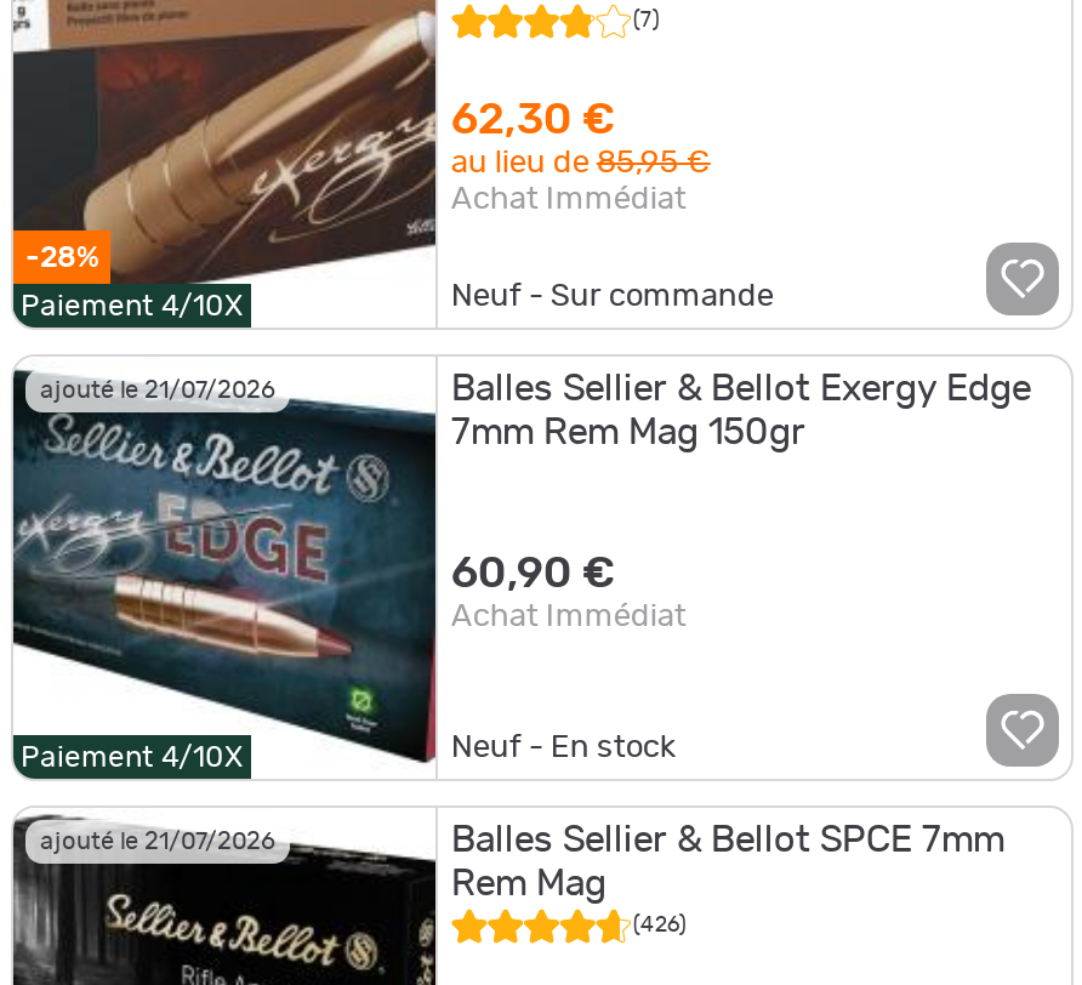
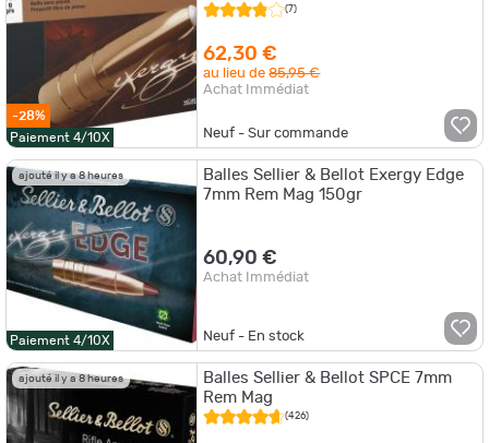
- ajouté le 21/07/2026
+ ajouté il y a 8 heures

- ajouté le 21/07/2026
+ ajouté il y a 8 heures
